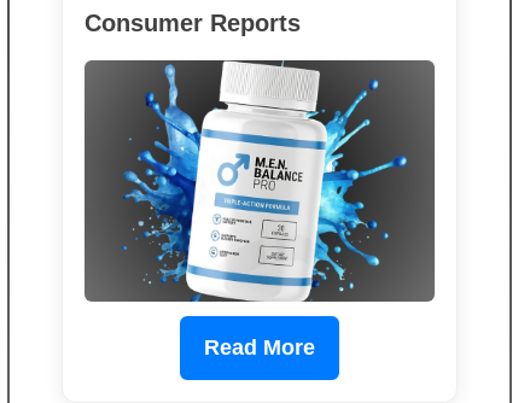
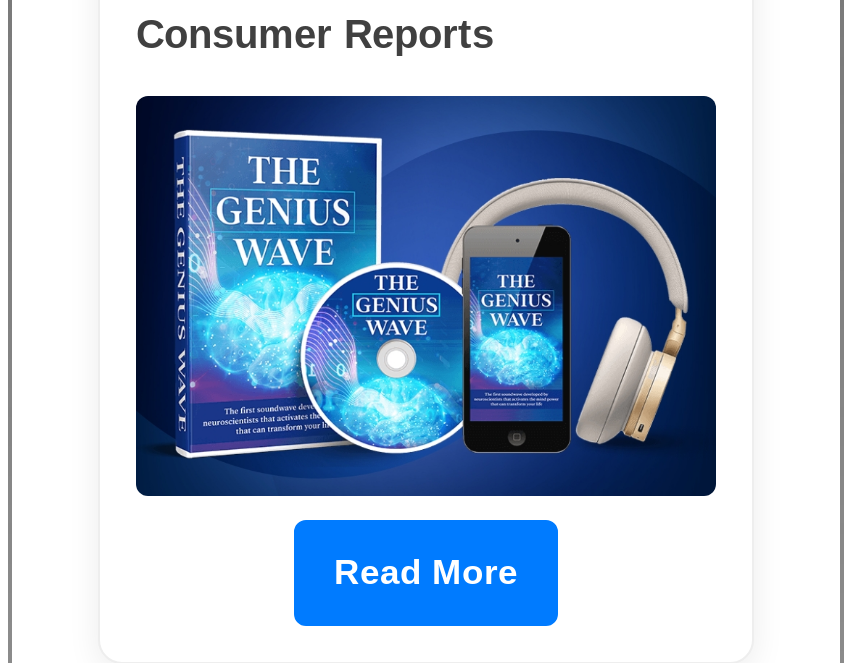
- [image]
+ [image]
